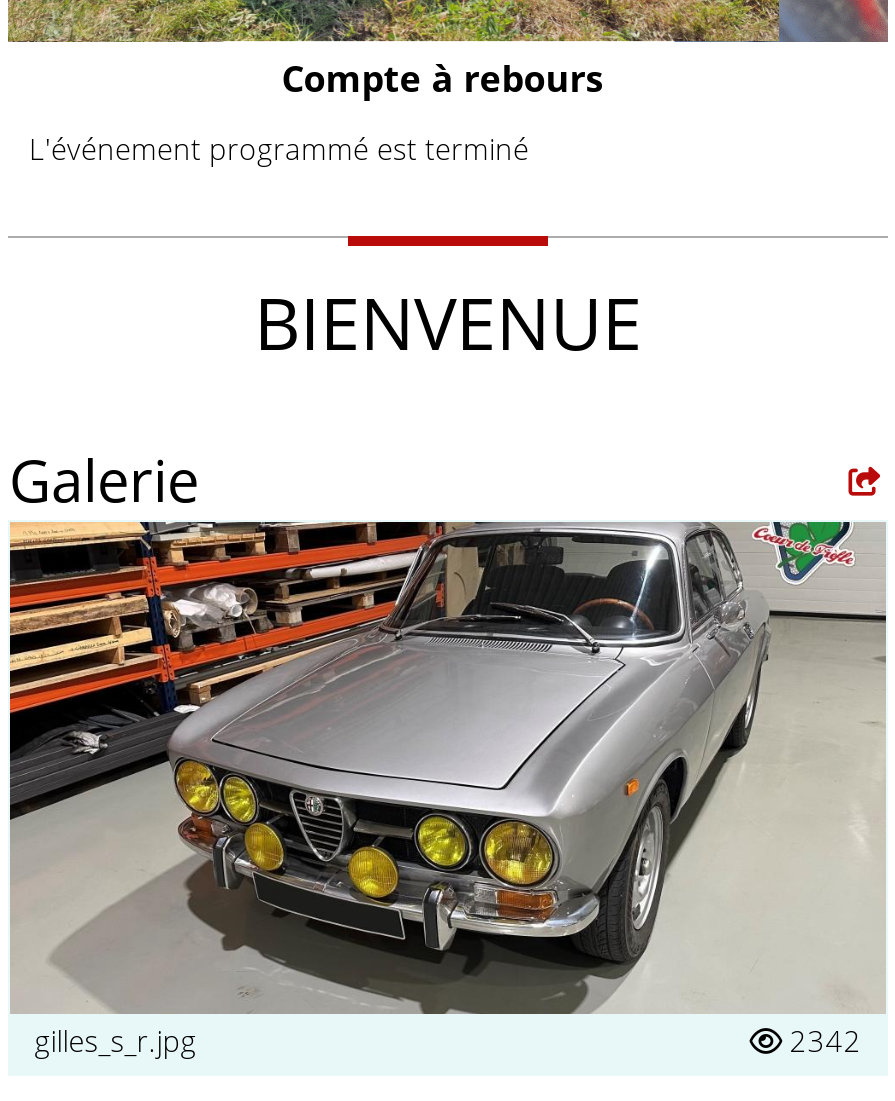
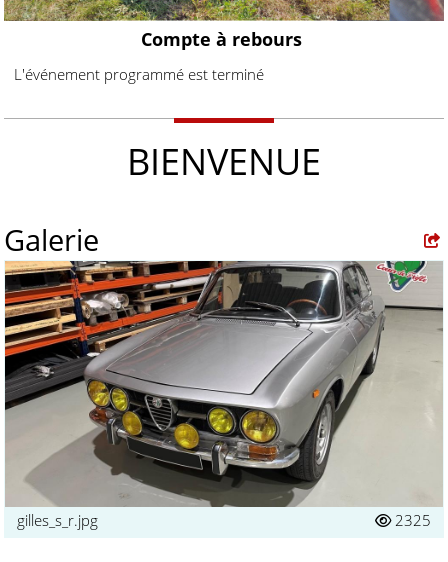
- 2342
+ 2325
